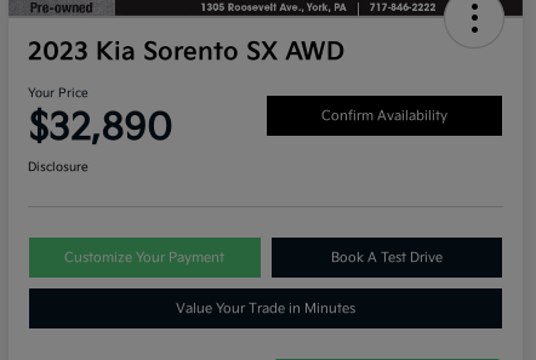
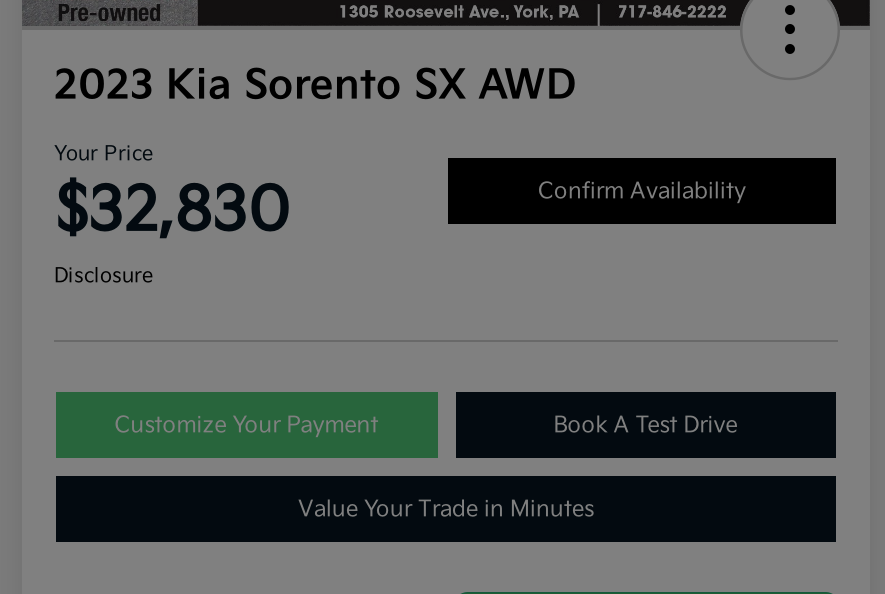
- $32,890
+ $32,830
